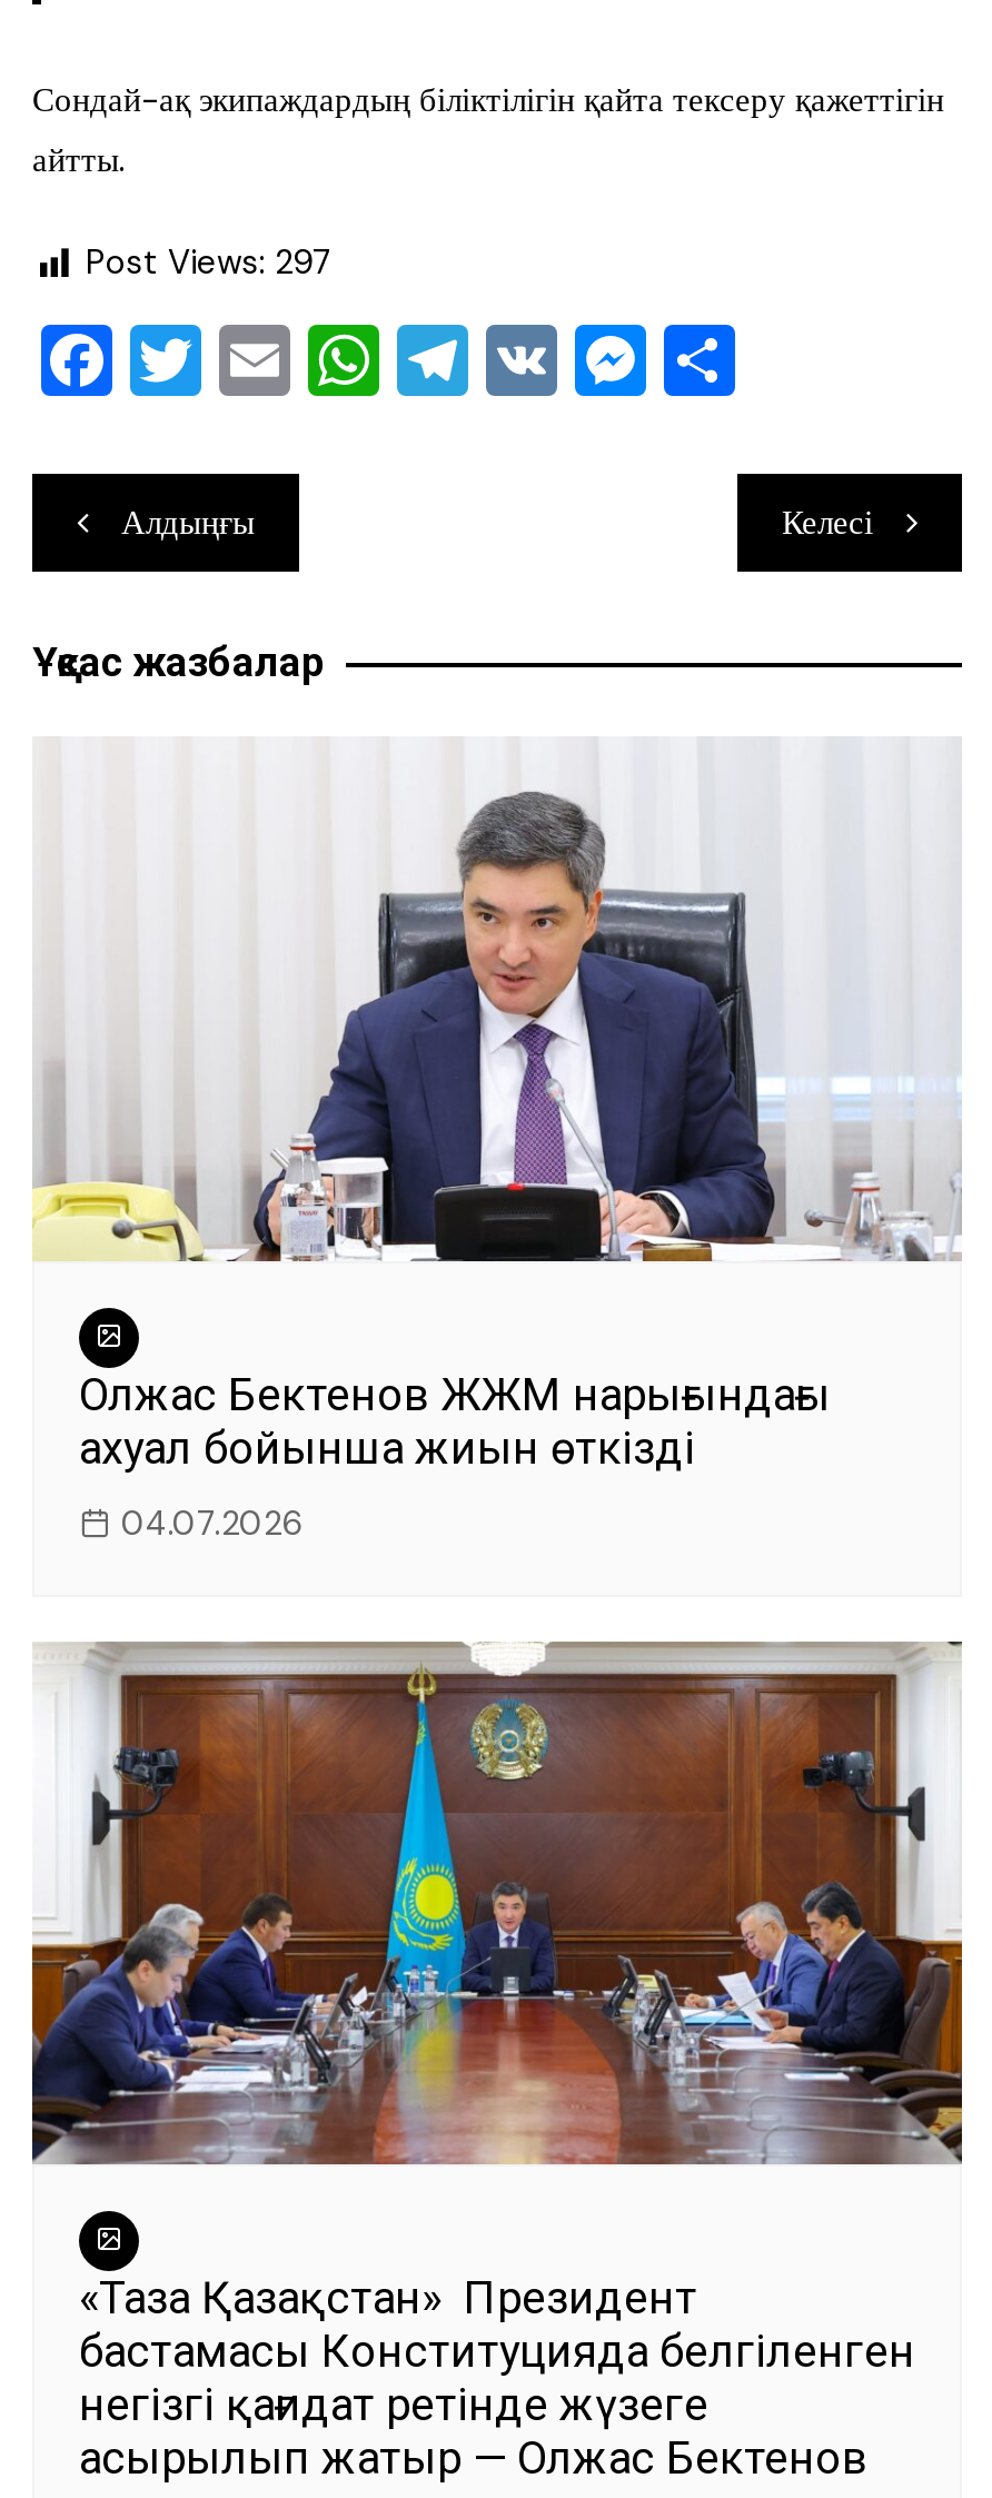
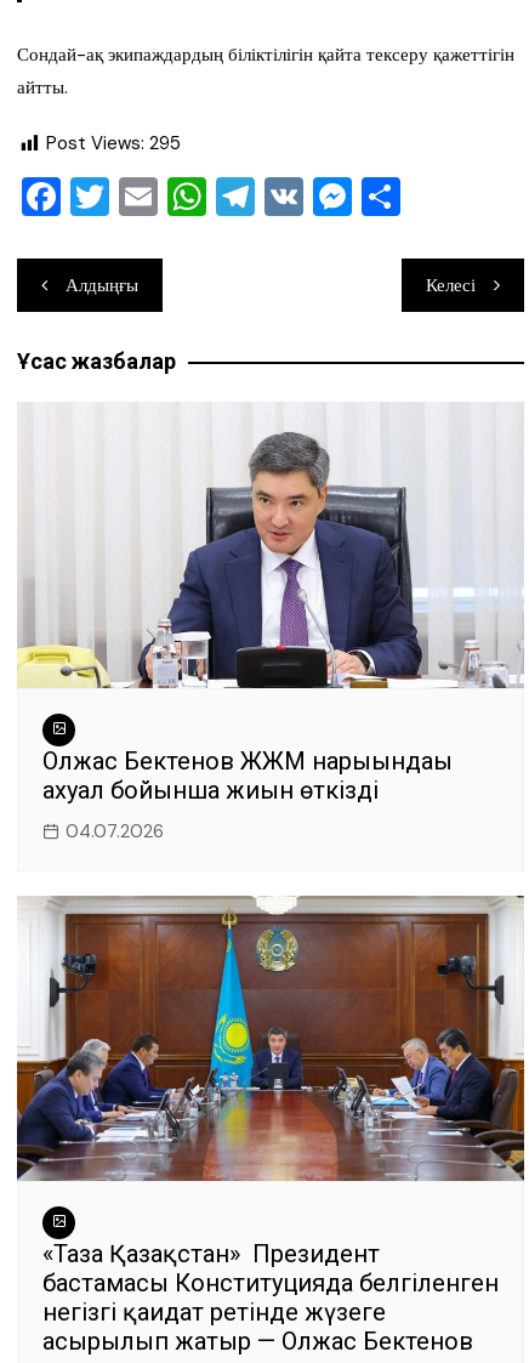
- Post Views: 297
+ Post Views: 295
